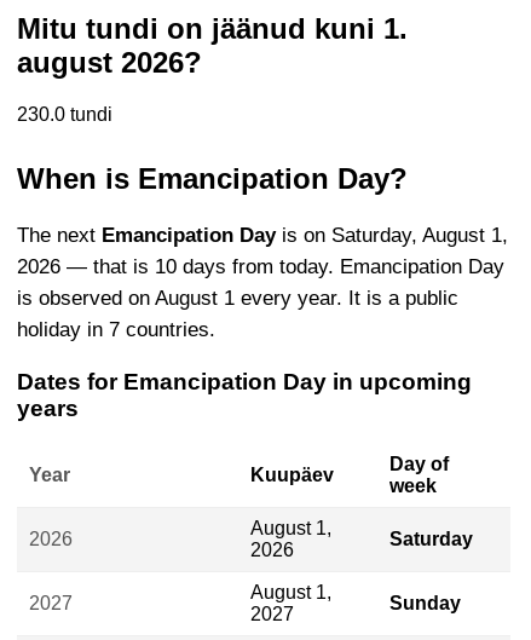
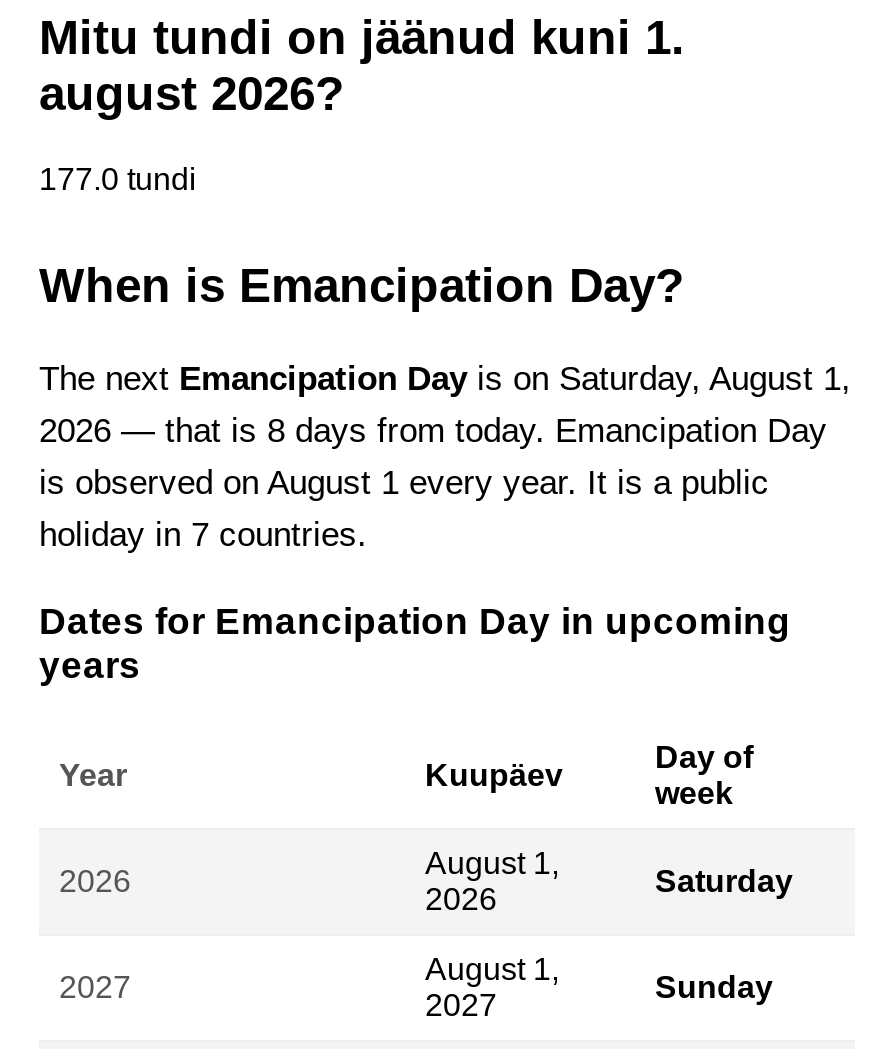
- 230.0 tundi
+ 177.0 tundi

- 2026 — that is 10 days from today. Emancipation Day
+ 2026 — that is 8 days from today. Emancipation Day
